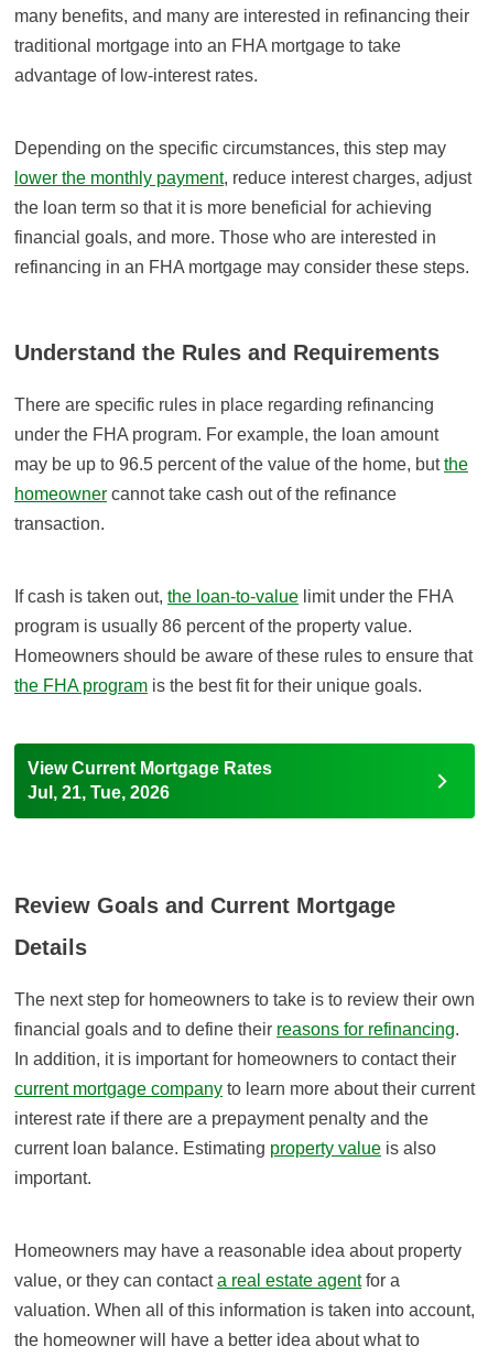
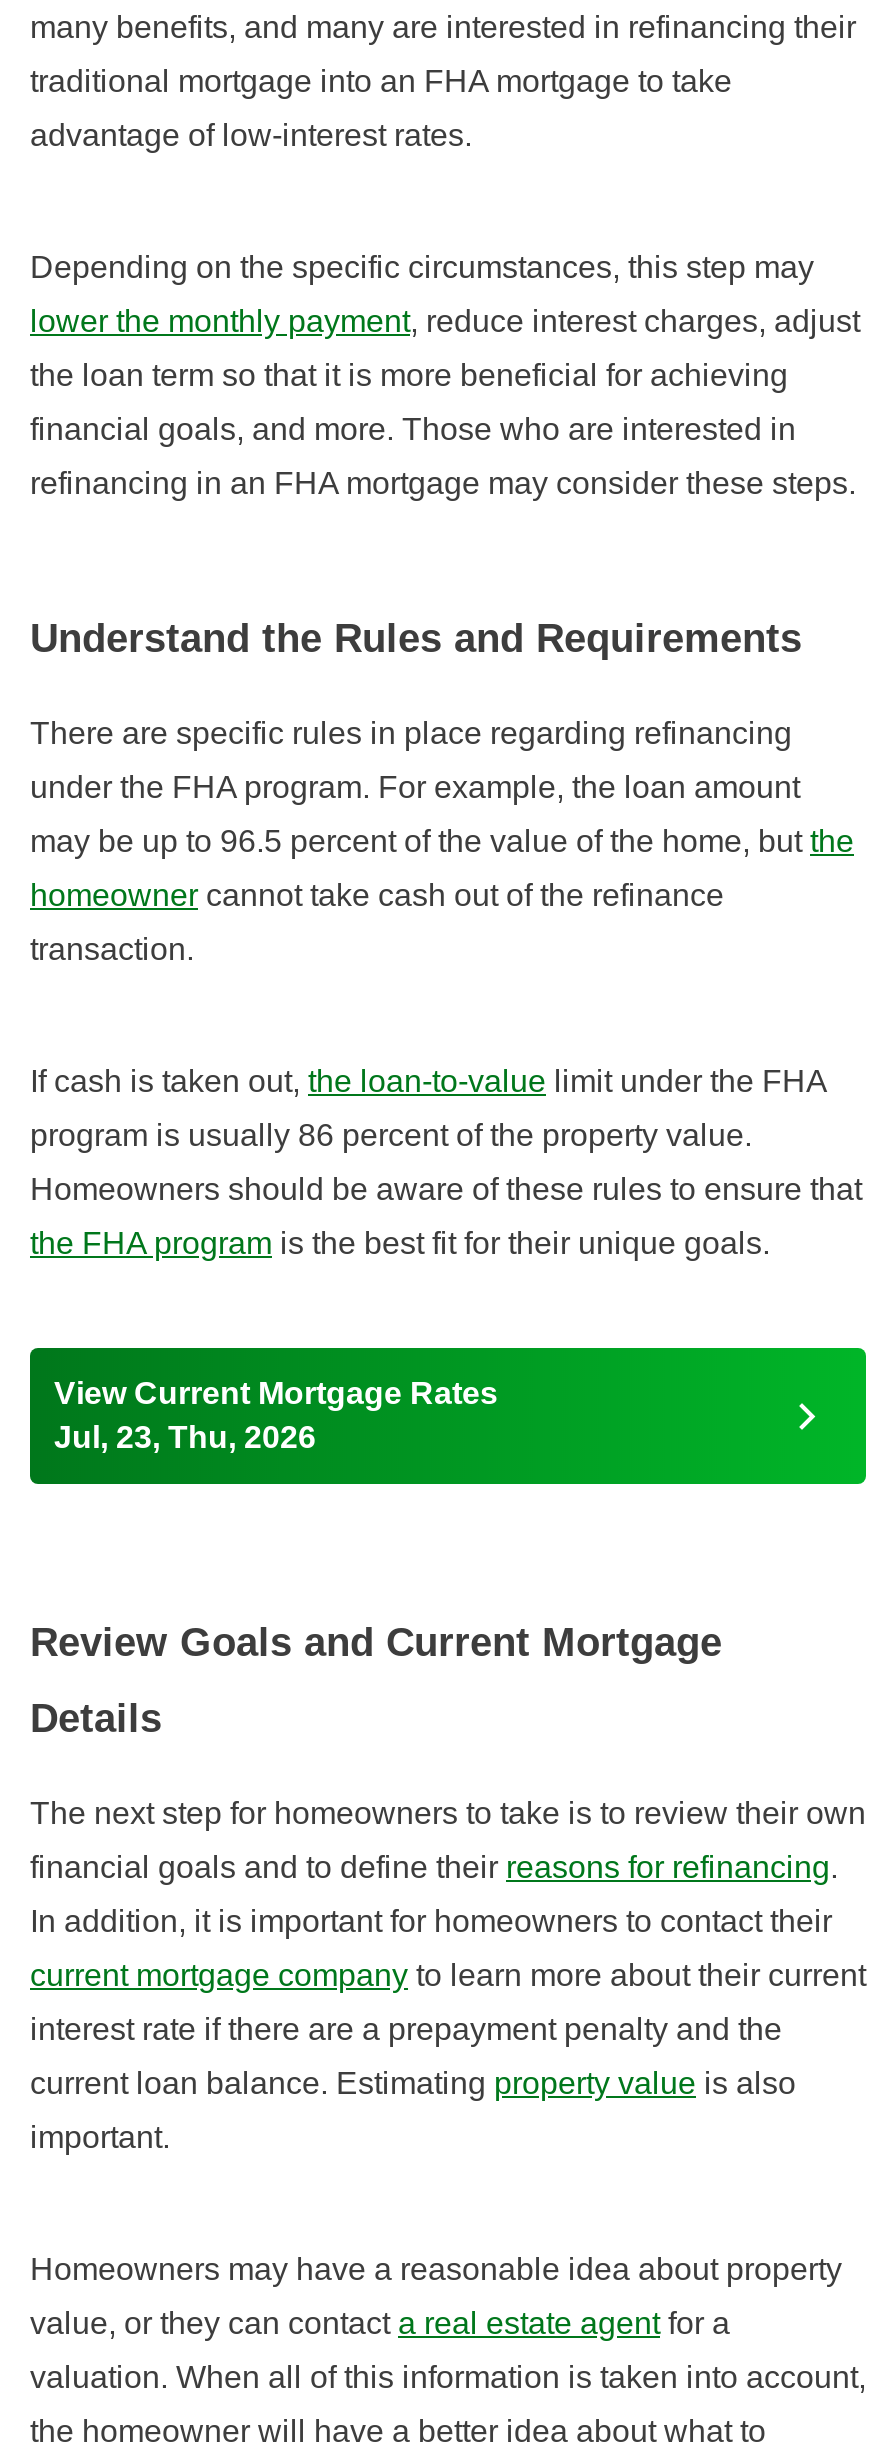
- Jul, 21, Tue, 2026
+ Jul, 23, Thu, 2026
